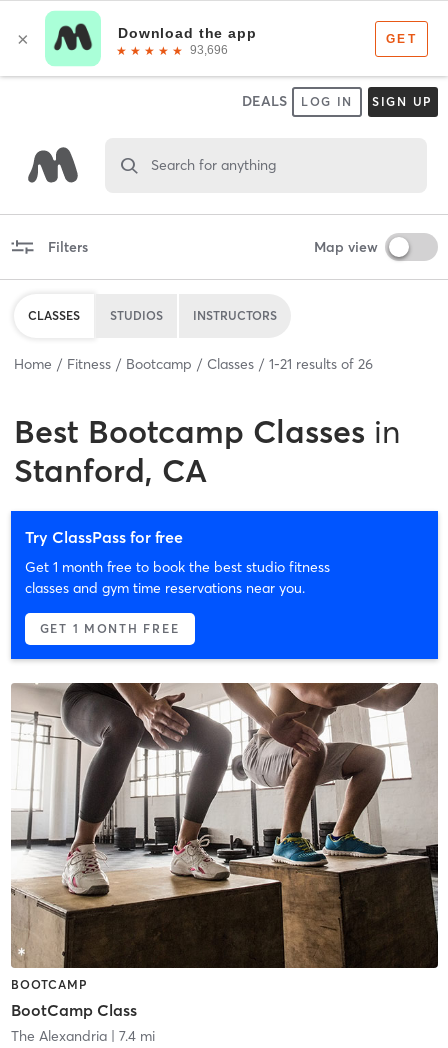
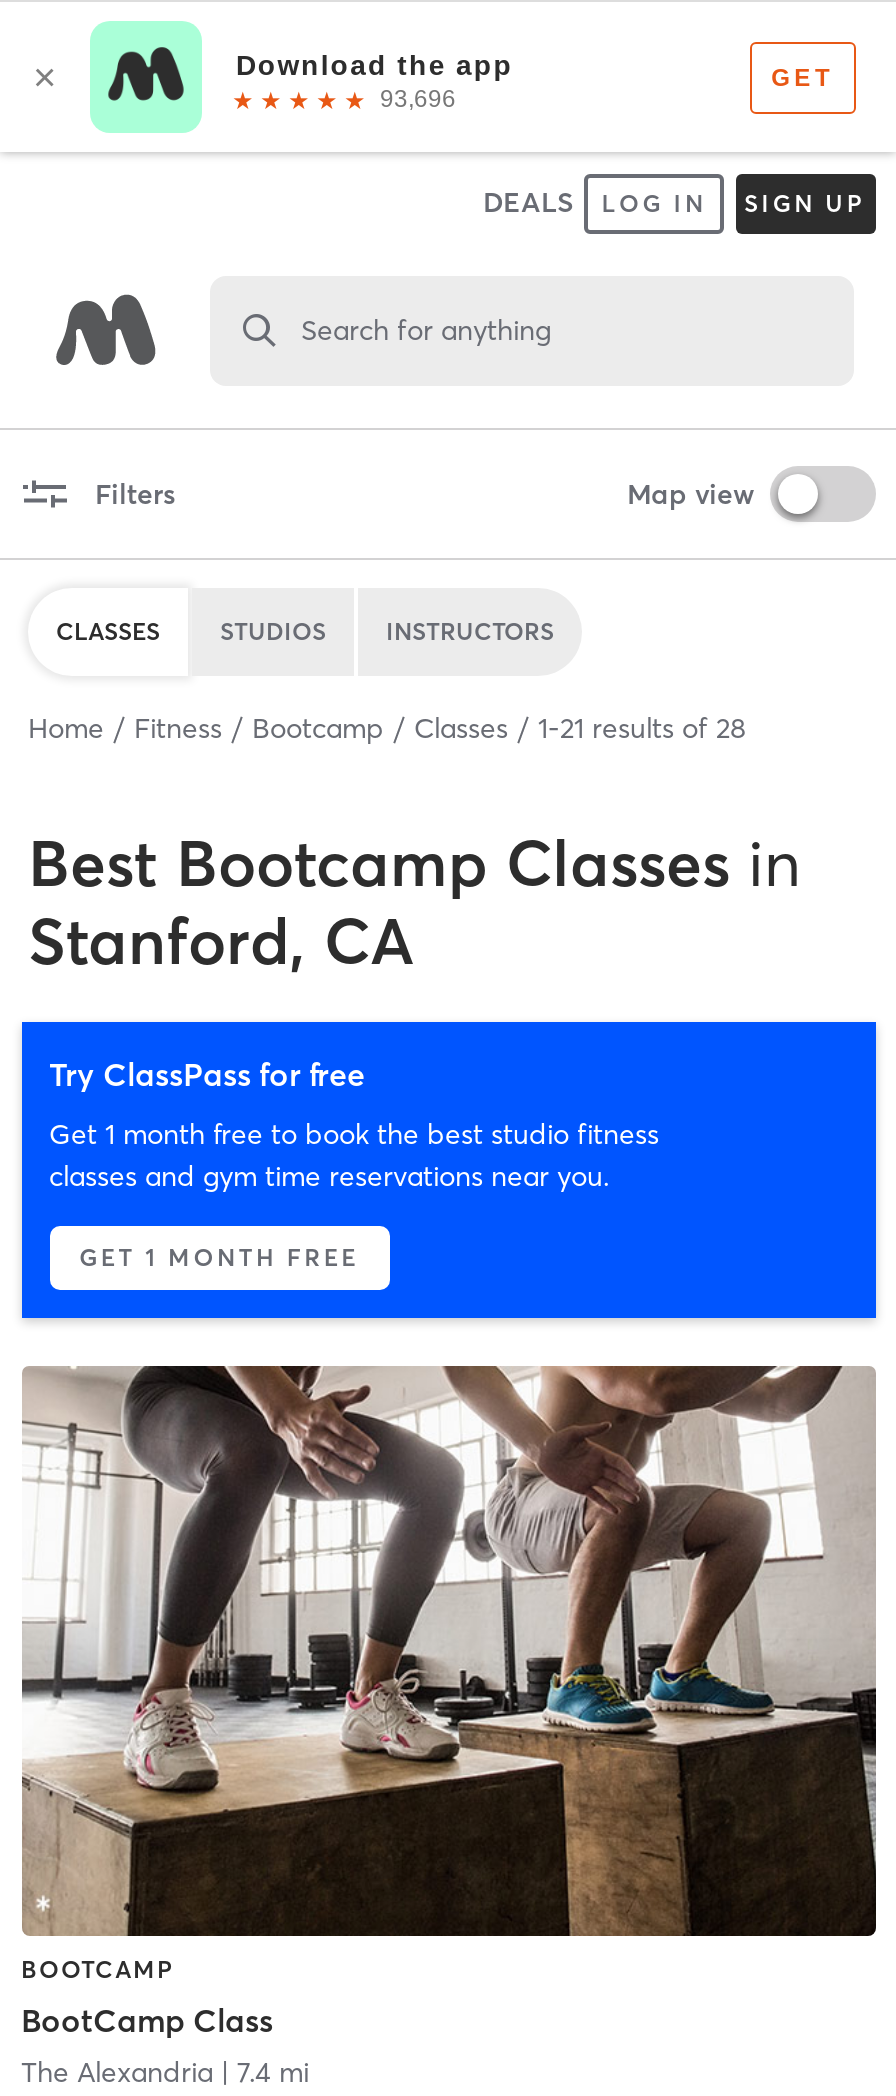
- Home Fitness Bootcamp Classes 1-21 results of 26
+ Home Fitness Bootcamp Classes 1-21 results of 28
